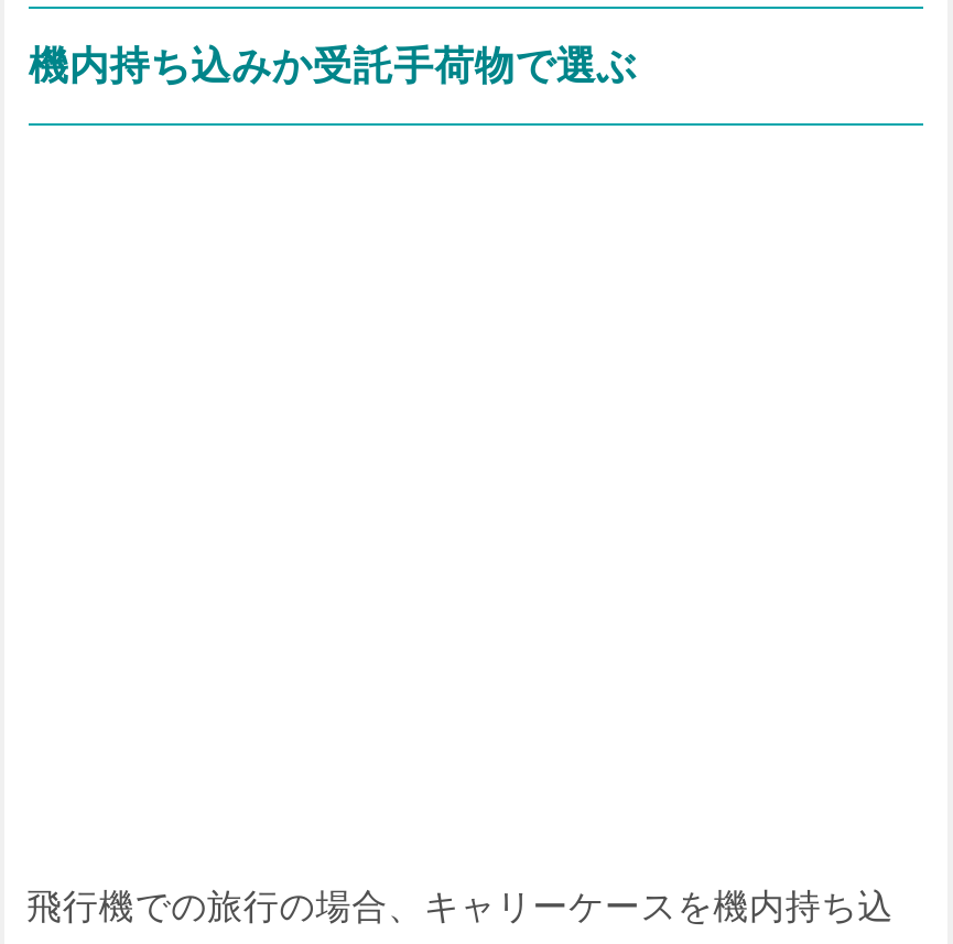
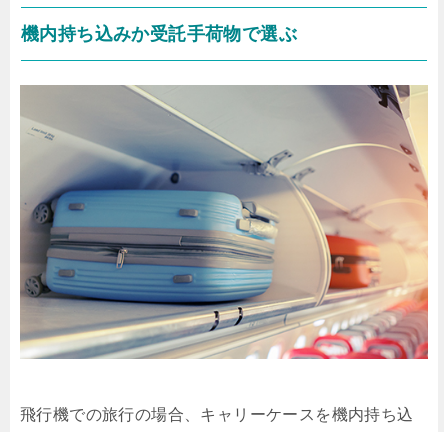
+ [image]
